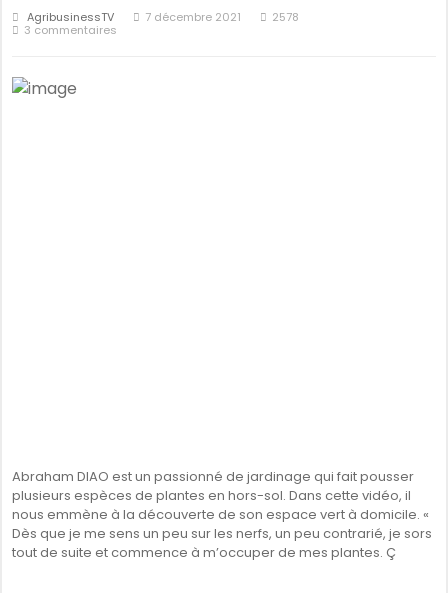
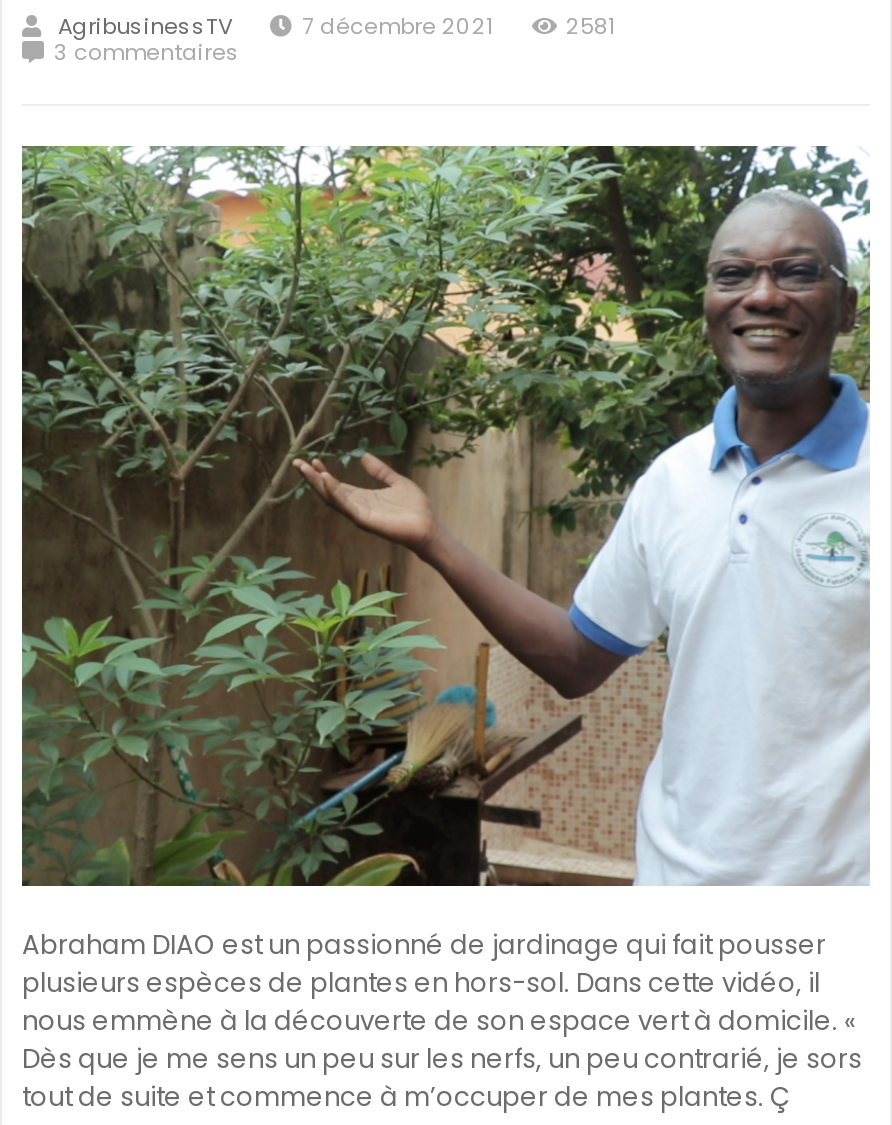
- 2578
+ 2581

+ [image]
